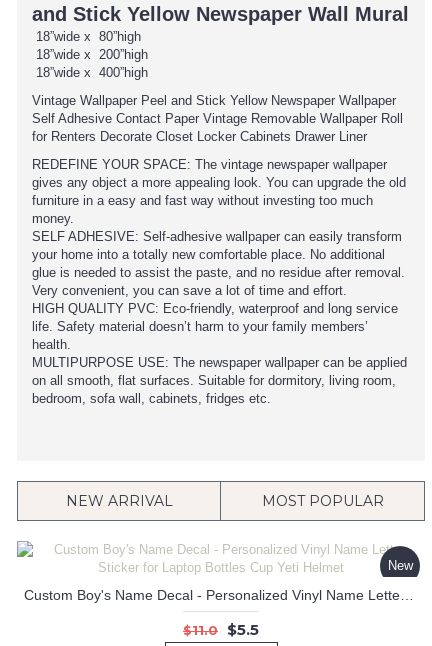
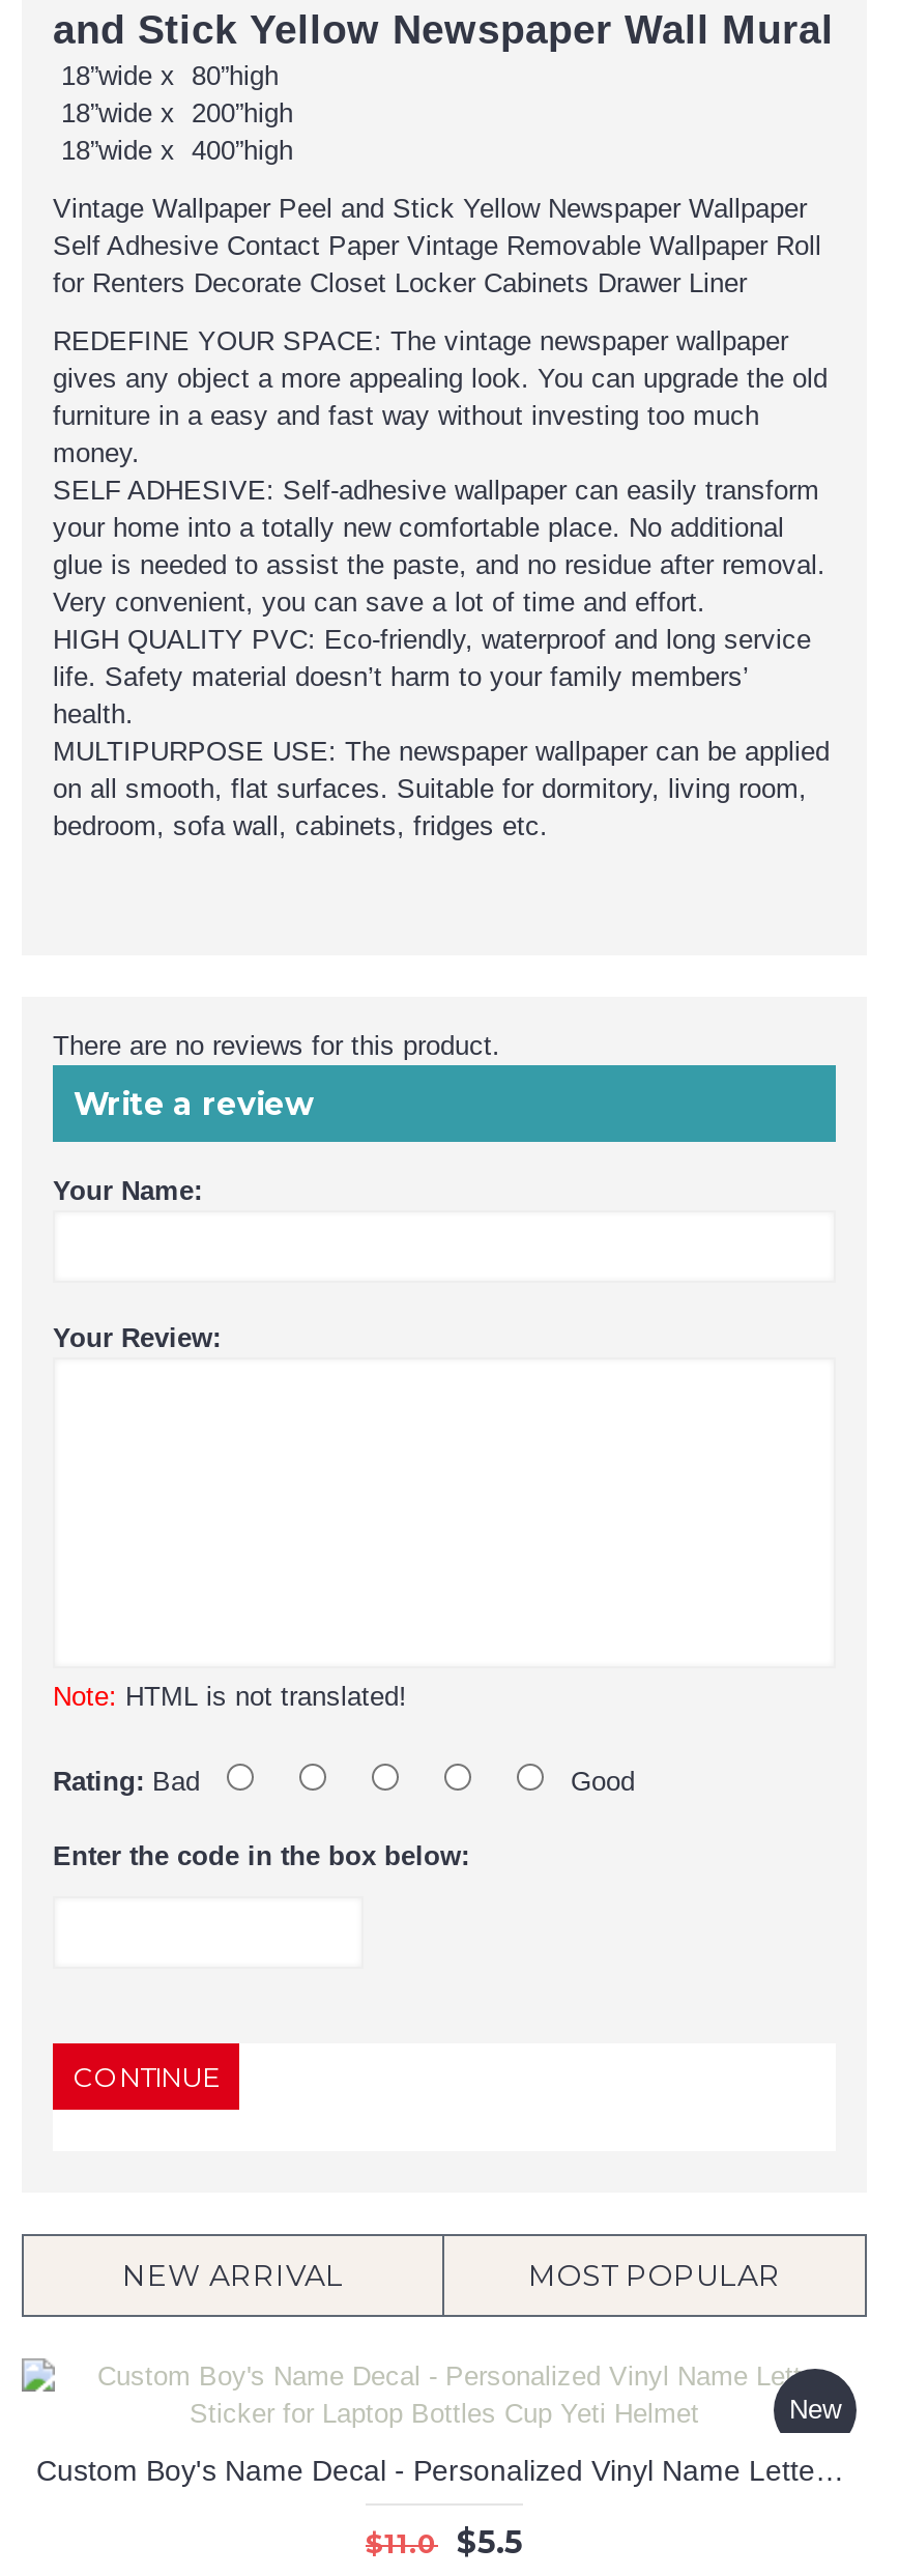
+ There are no reviews for this product.
+ Write a review
+ Your Name:

+ Your Review:

+ Note: HTML is not translated!
+ Rating: Bad
+ Good
+ Enter the code in the box below:

+ CONTINUE
